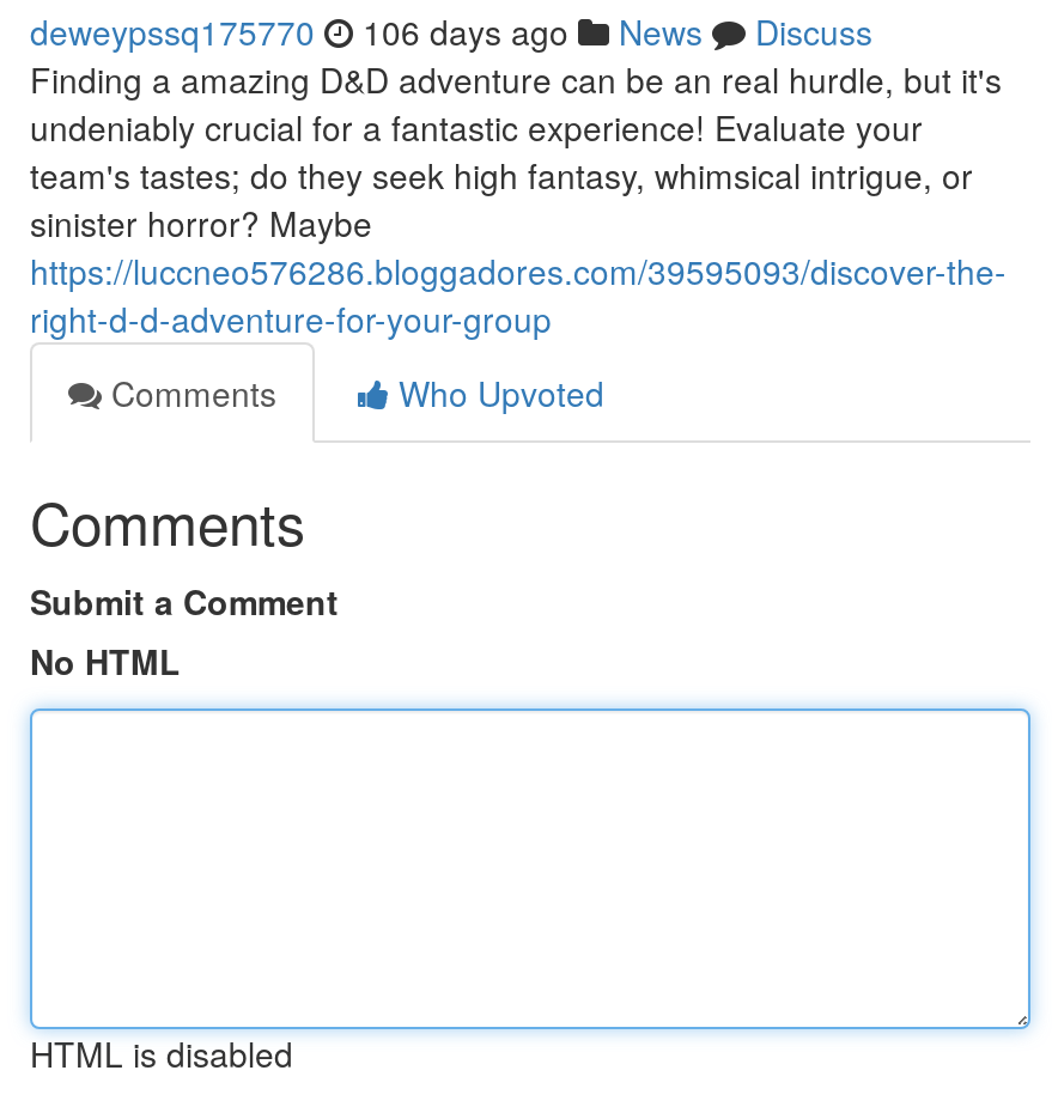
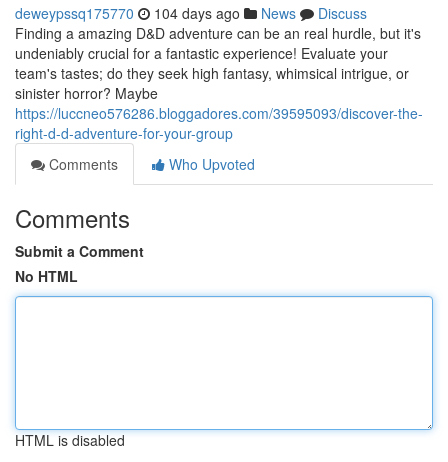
- deweypssq175770 106 days ago News Discuss
+ deweypssq175770 104 days ago News Discuss
